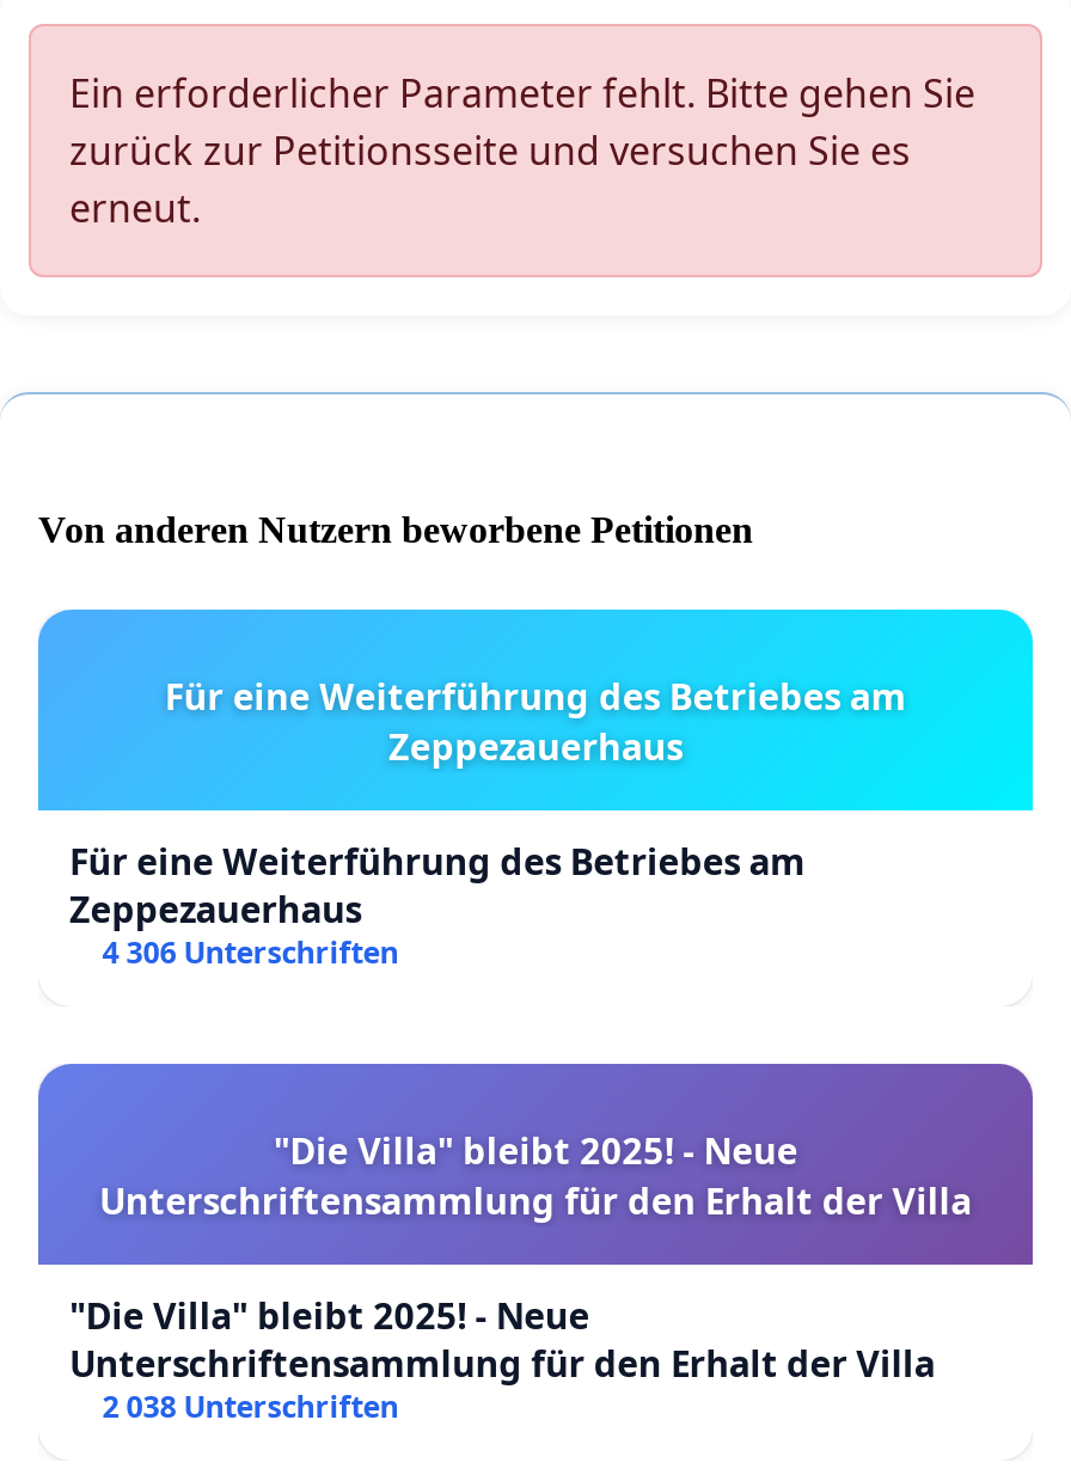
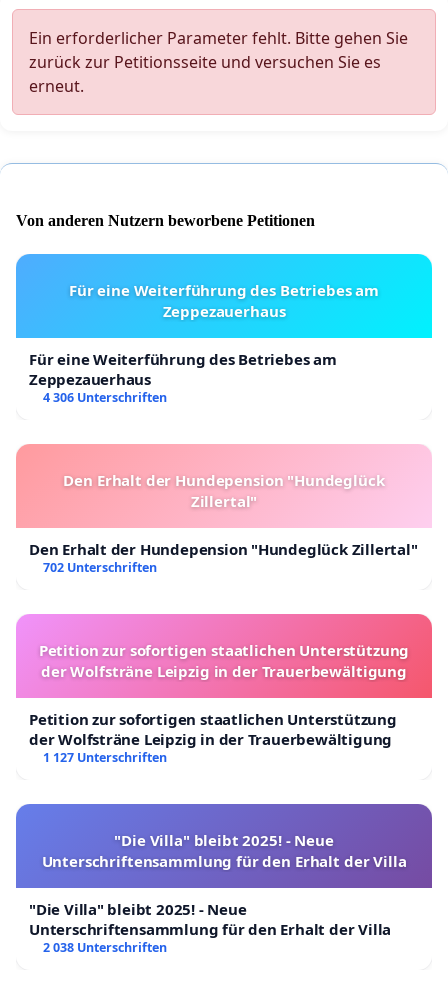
+ [image]
+ Petition zur sofortigen staatlichen Unterstützung
+ der Wolfsträne Leipzig in der Trauerbewältigung
+ Petition zur sofortigen staatlichen Unterstützung
+ der Wolfsträne Leipzig in der Trauerbewältigung
+ 1 127 Unterschriften

+ [image]
+ Den Erhalt der Hundepension "Hundeglück
+ Zillertal"
+ Den Erhalt der Hundepension "Hundeglück Zillertal"
+ 702 Unterschriften
